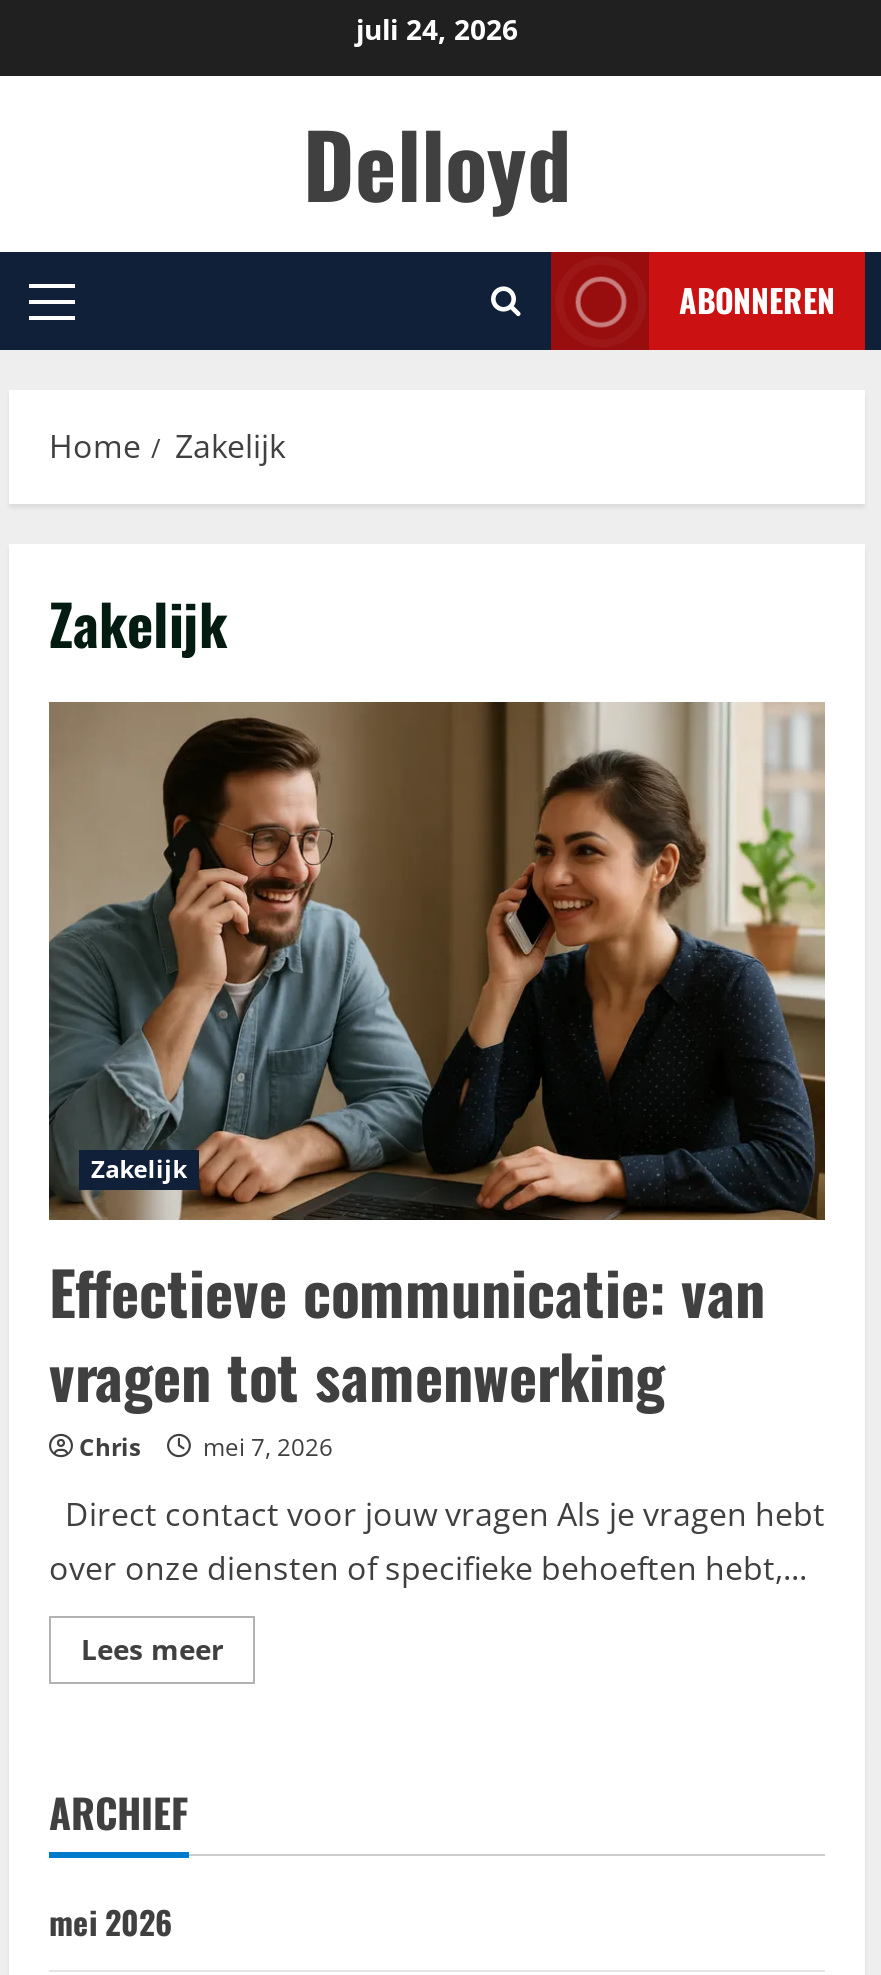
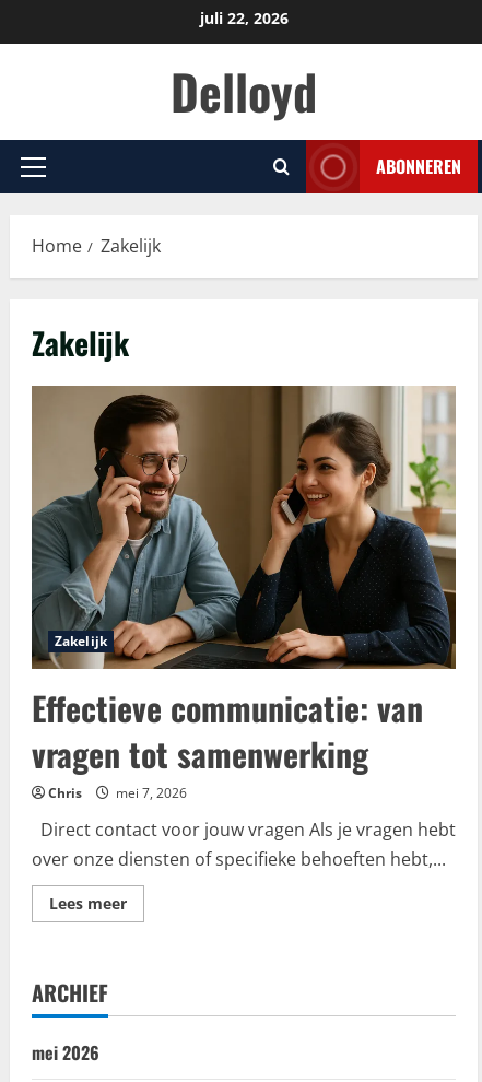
- juli 24, 2026
+ juli 22, 2026
